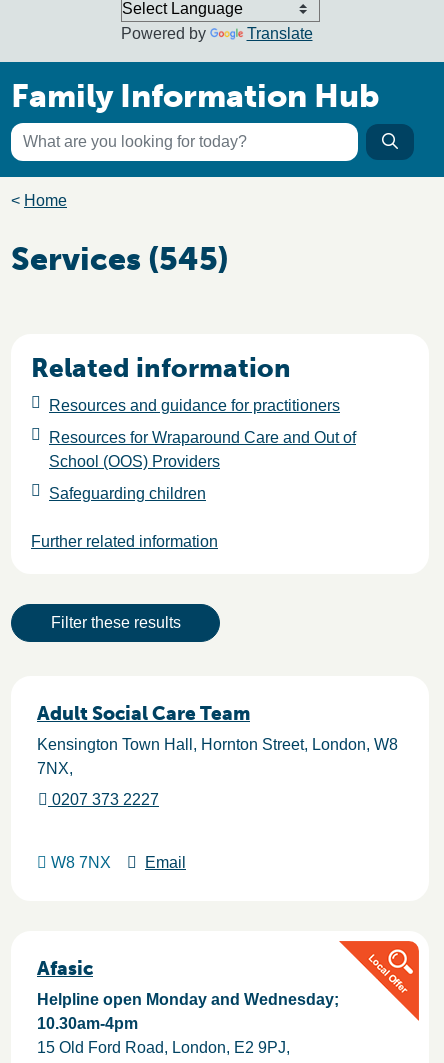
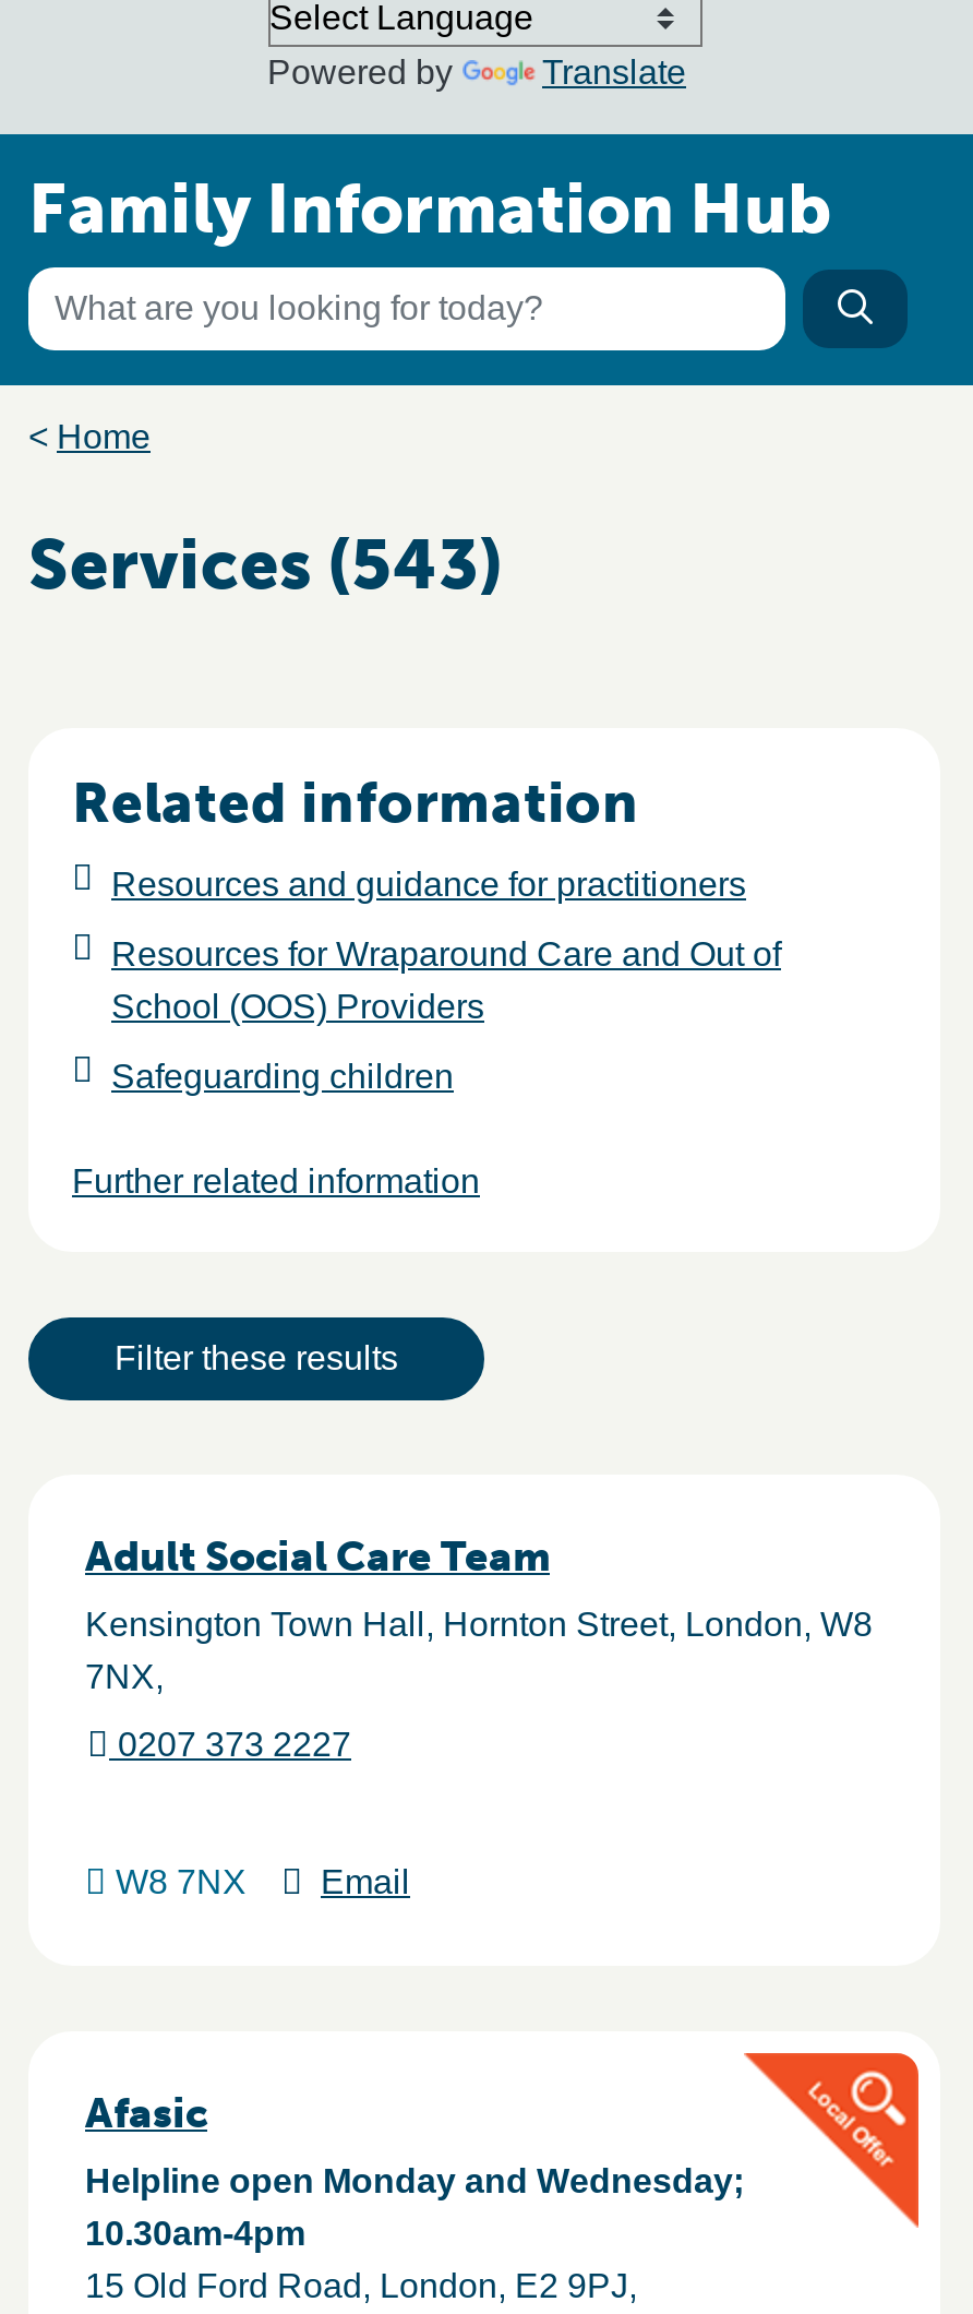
- Services (545)
+ Services (543)
